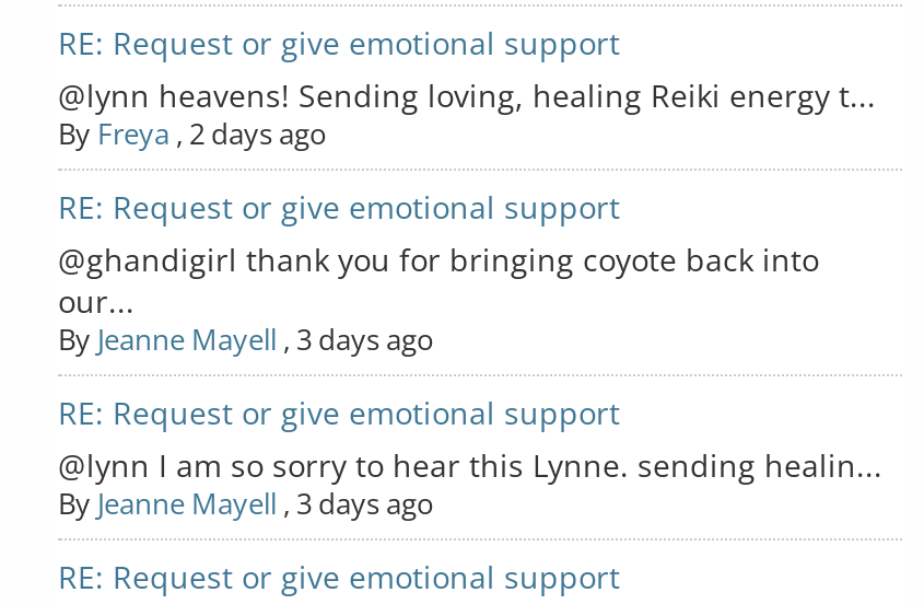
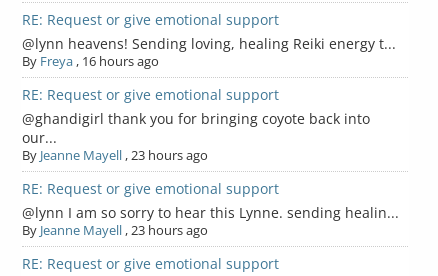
- ByFreya, 2 days ago
+ ByFreya, 16 hours ago

- By Jeanne Mayell, 3 days ago
+ By Jeanne Mayell, 23 hours ago

- ByJeanne Mayell, 3 days ago
+ ByJeanne Mayell, 23 hours ago
